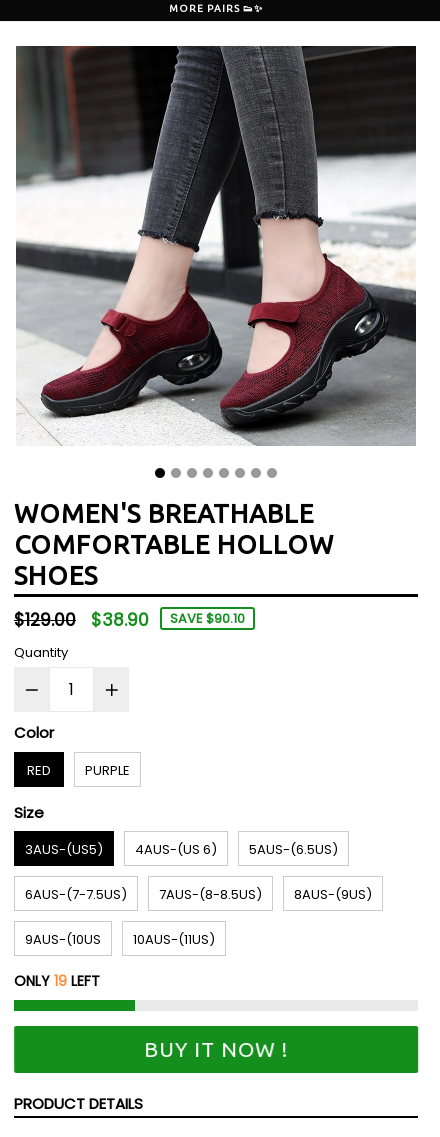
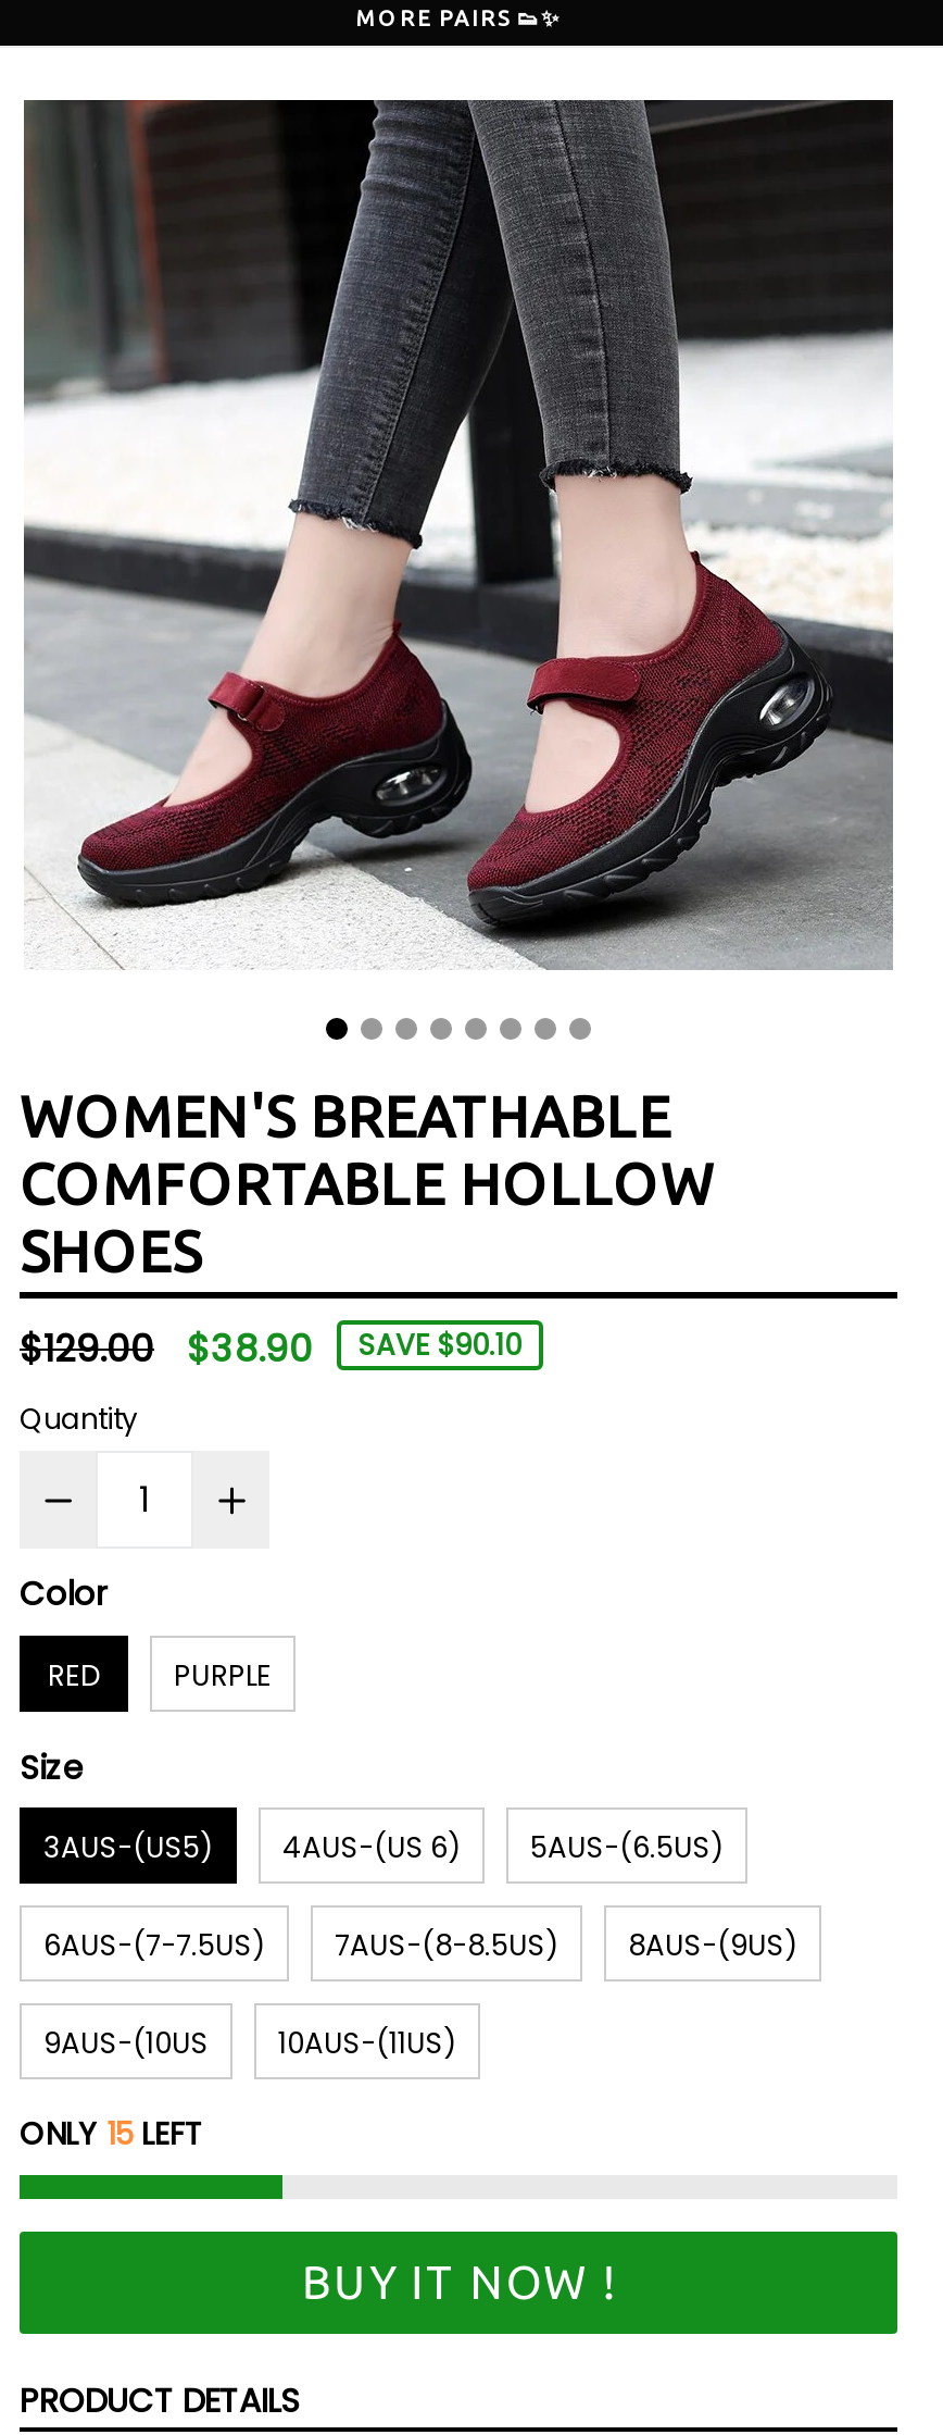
- ONLY 19 LEFT
+ ONLY 15 LEFT
